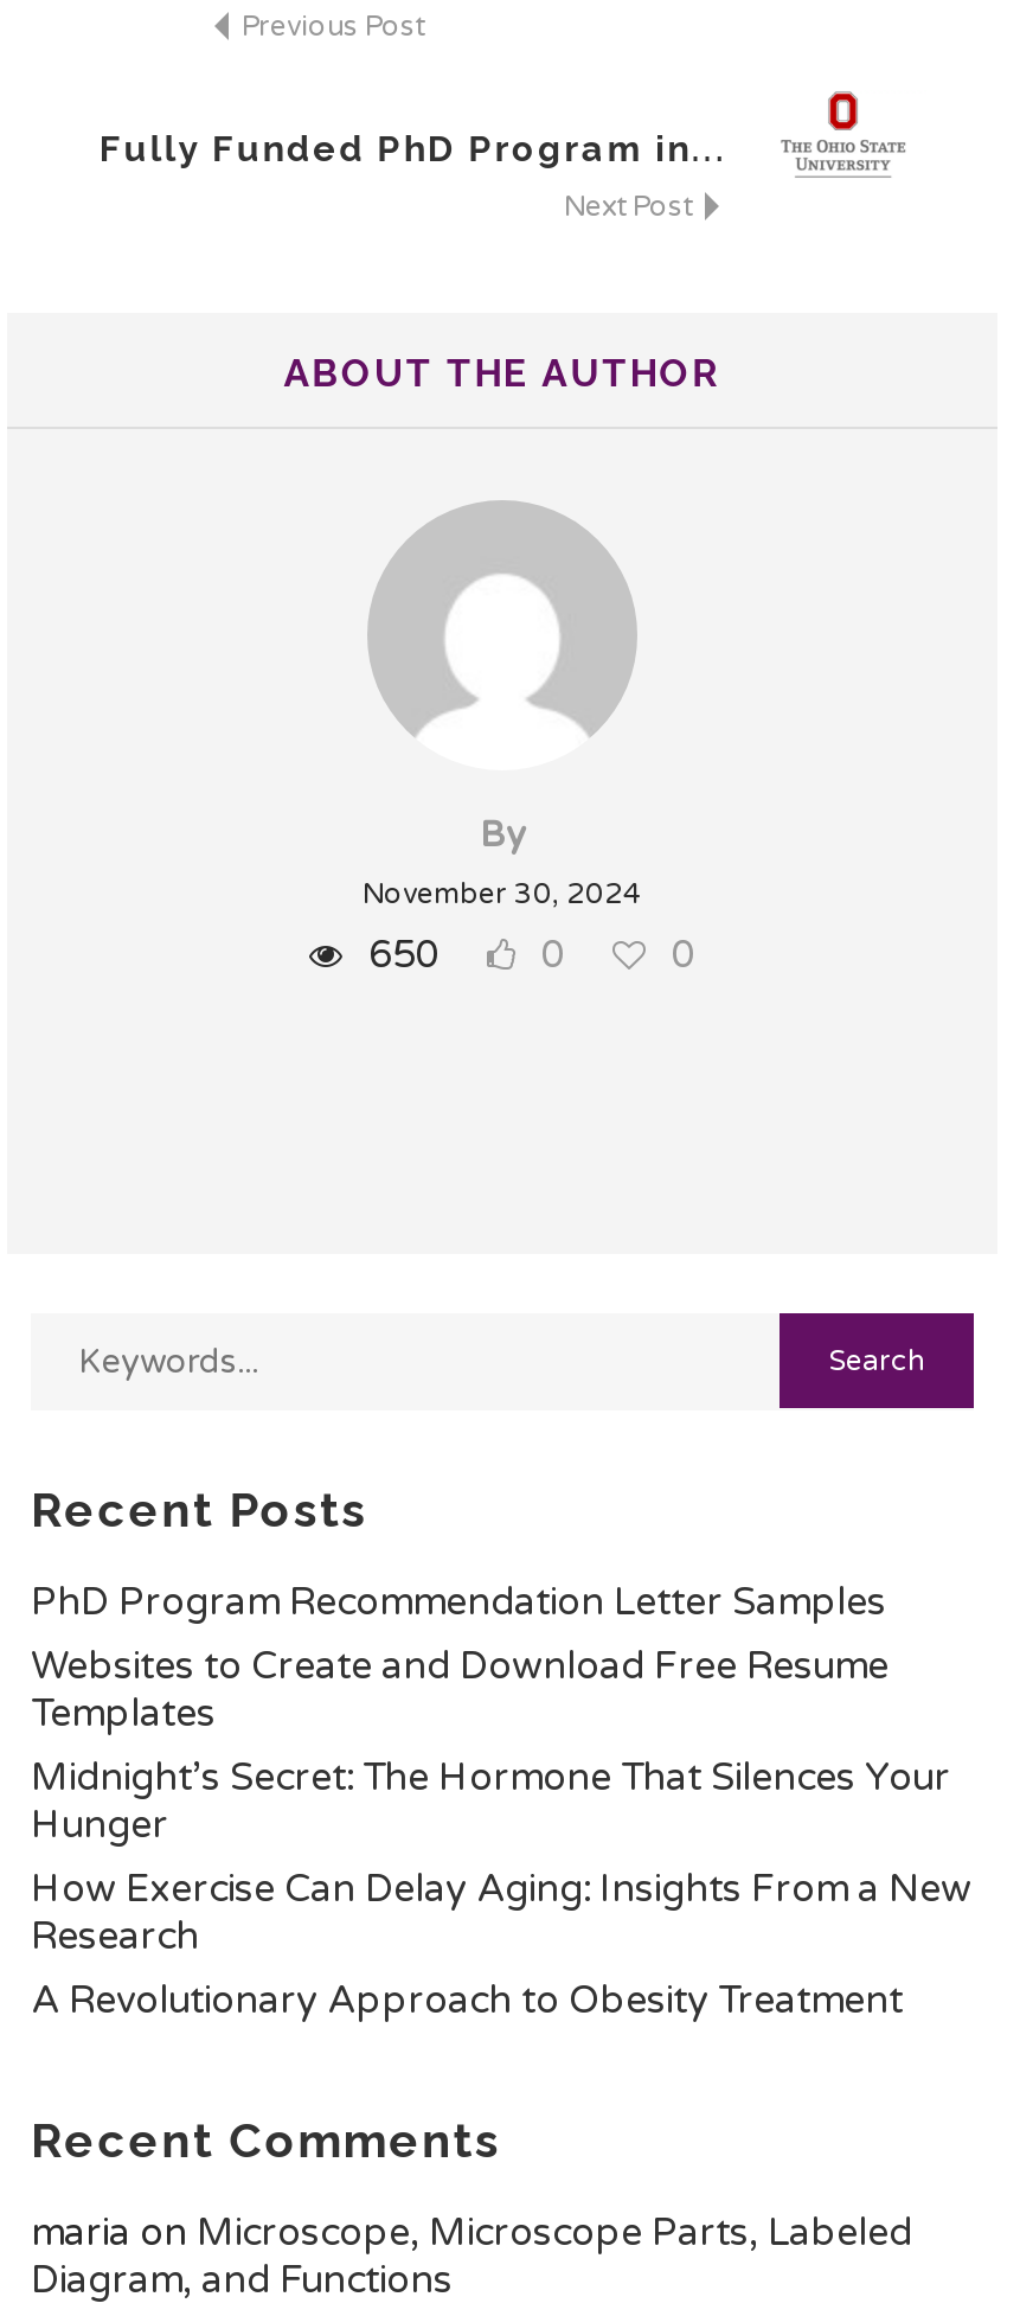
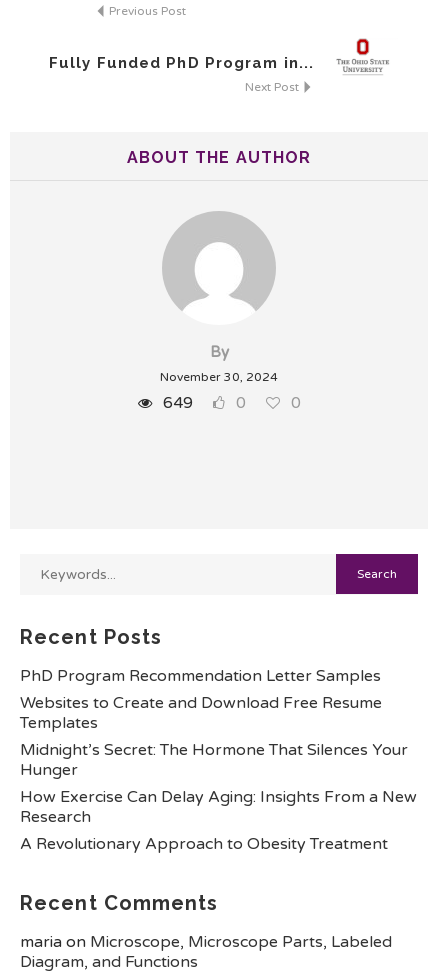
- 650
+ 649
